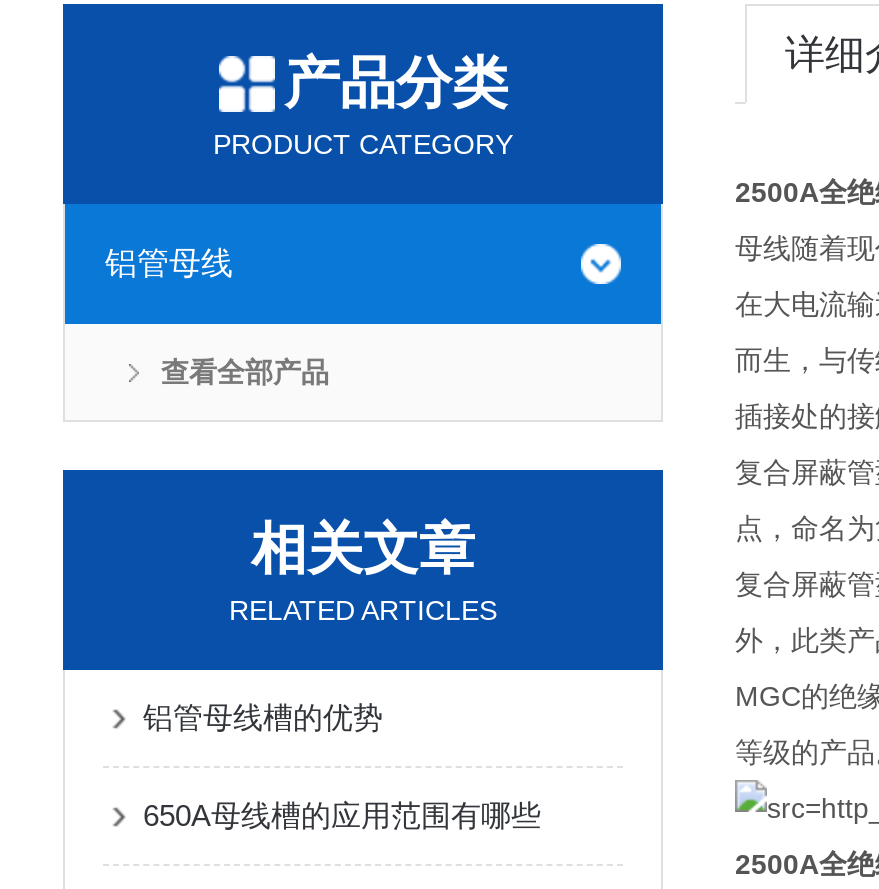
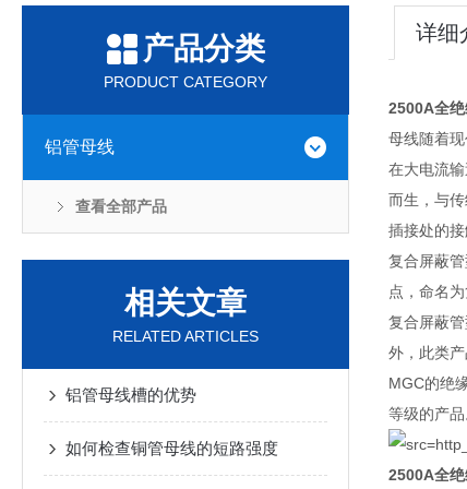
- 650A母线槽的应用范围有哪些
+ 如何检查铜管母线的短路强度
